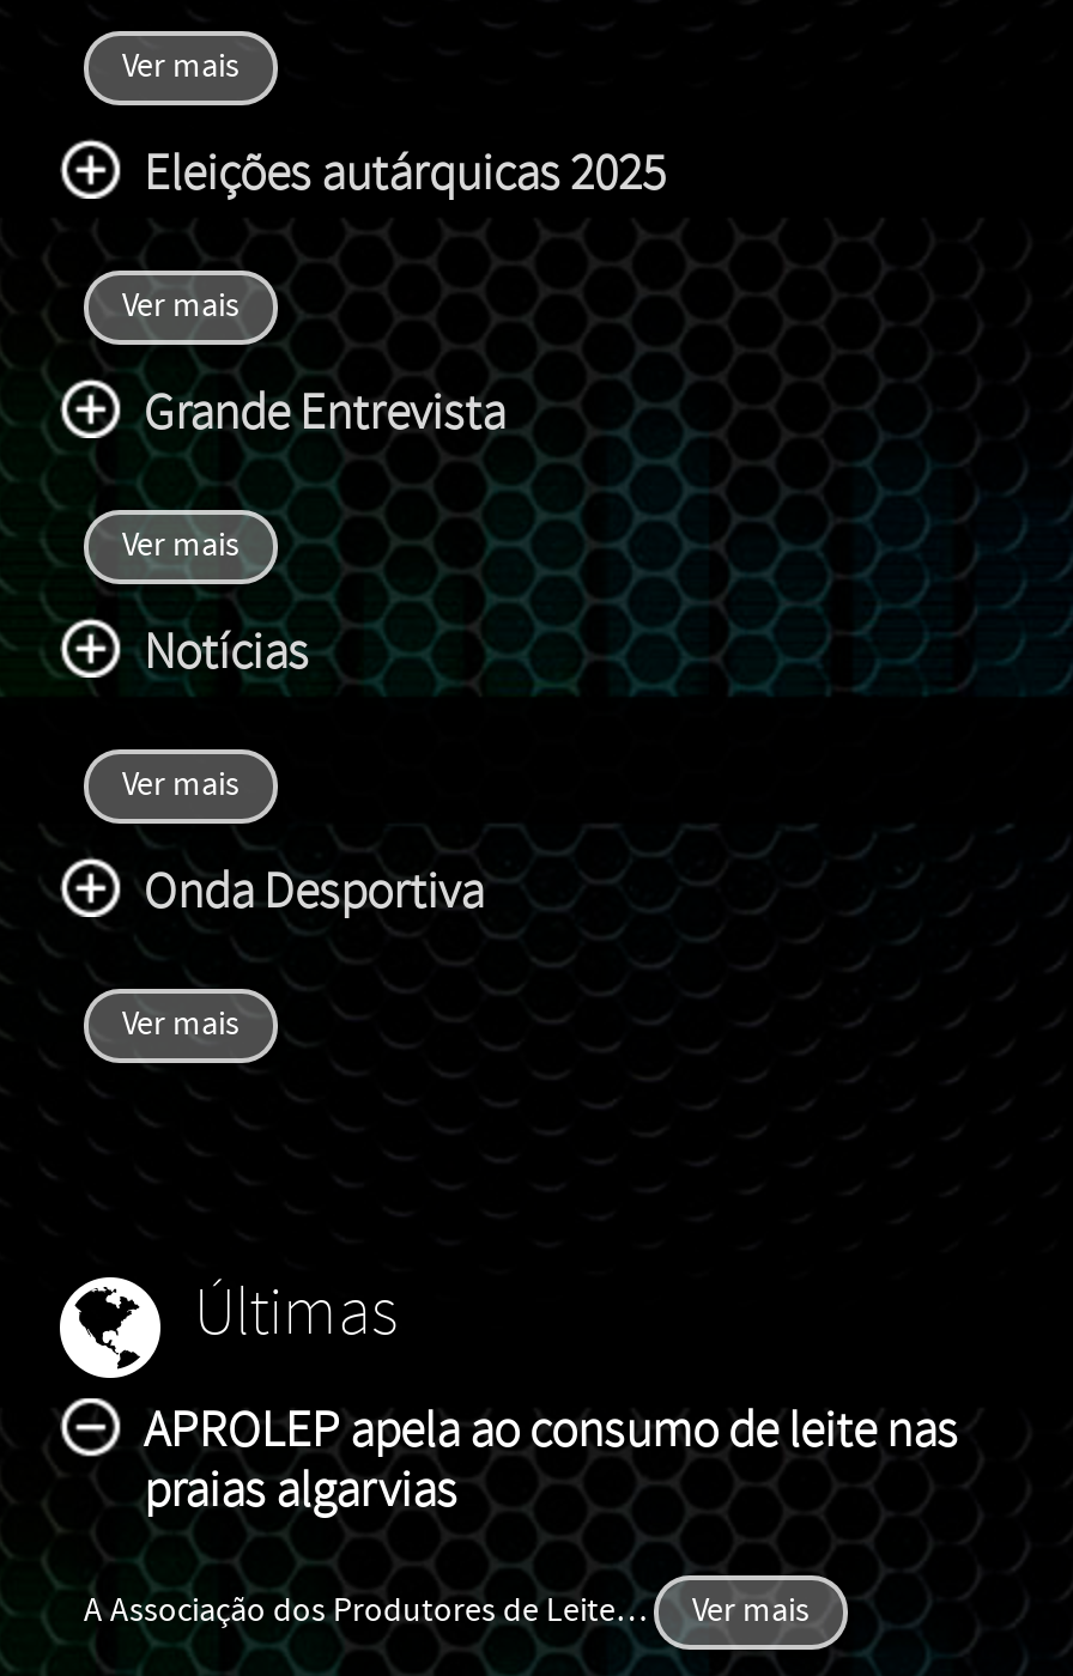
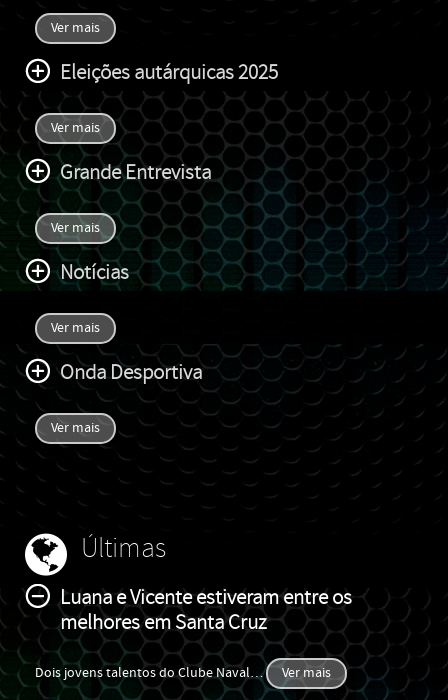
- APROLEP apela ao consumo de leite nas
- praias algarvias
+ Luana e Vicente estiveram entre os
+ melhores em Santa Cruz

- A Associação dos Produtores de Leite …
+ Dois jovens talentos do Clube Naval …
